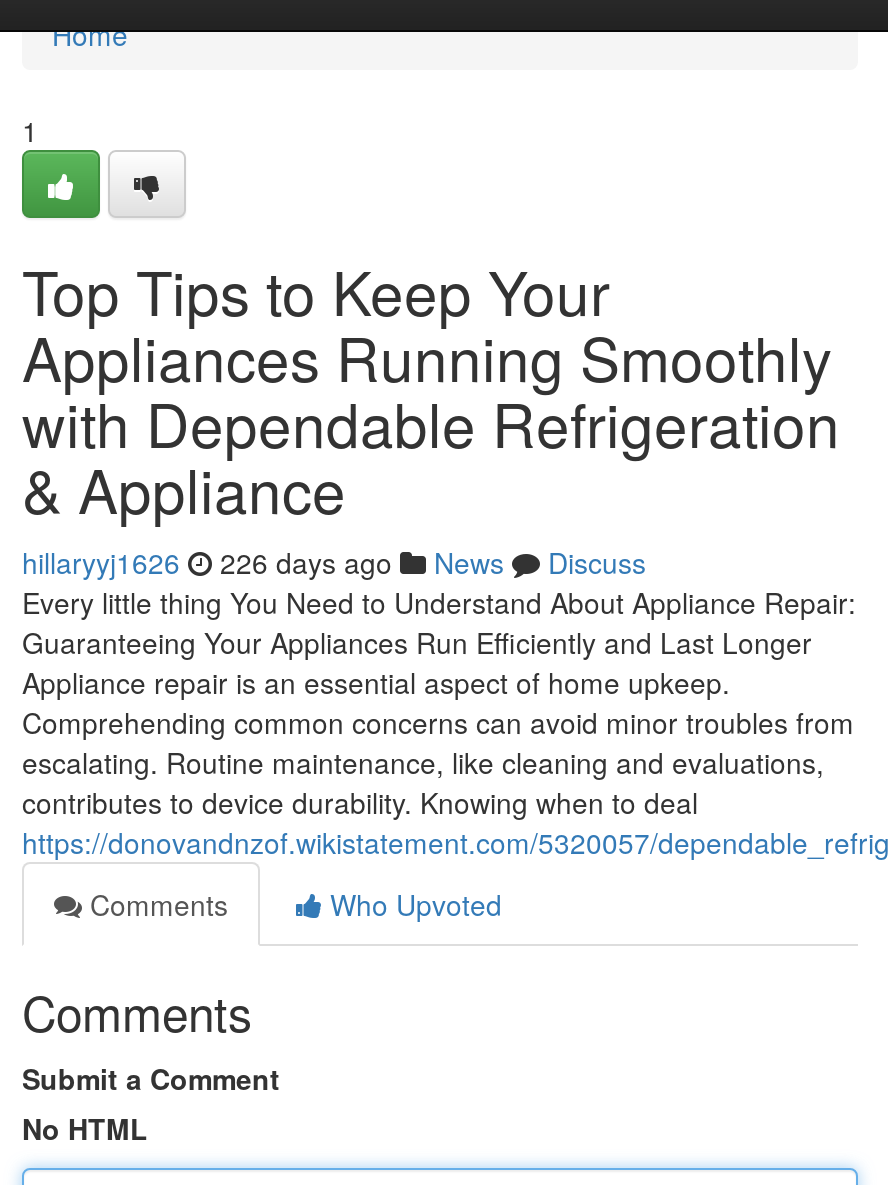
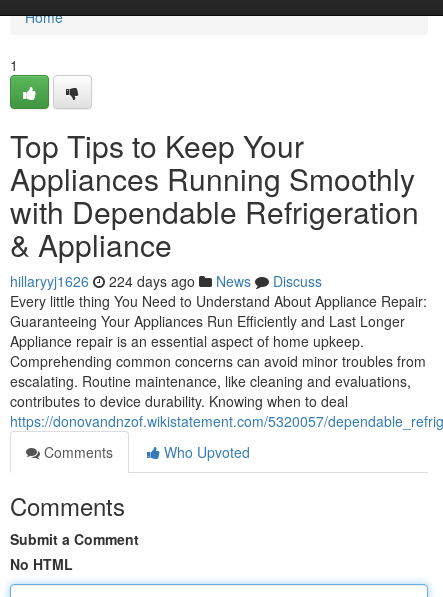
- hillaryyj1626 226 days ago News Discuss
+ hillaryyj1626 224 days ago News Discuss
